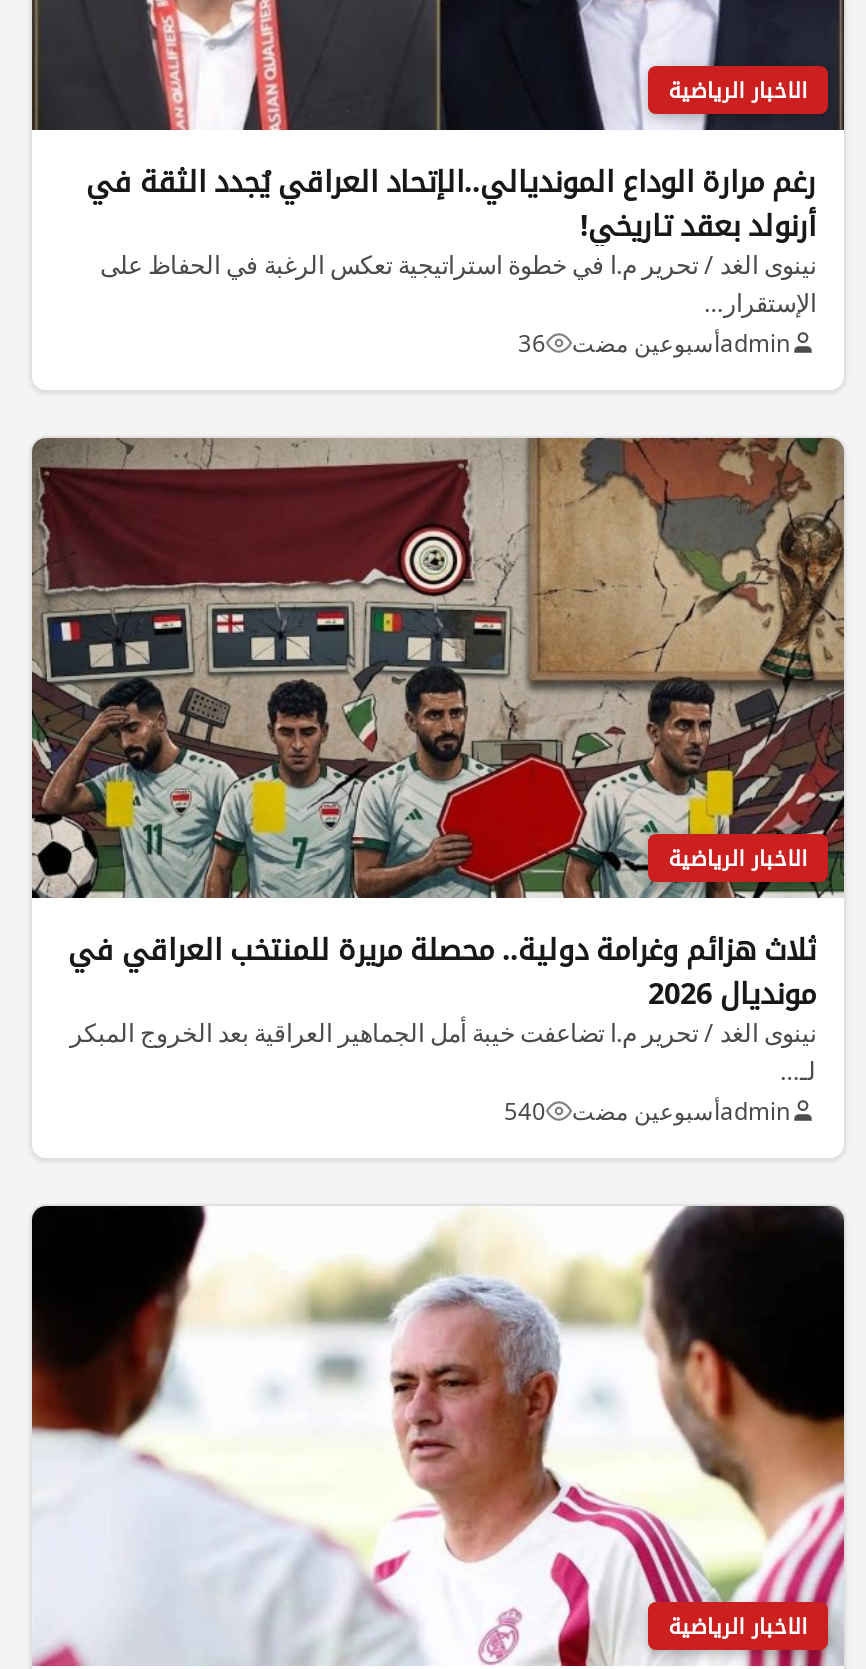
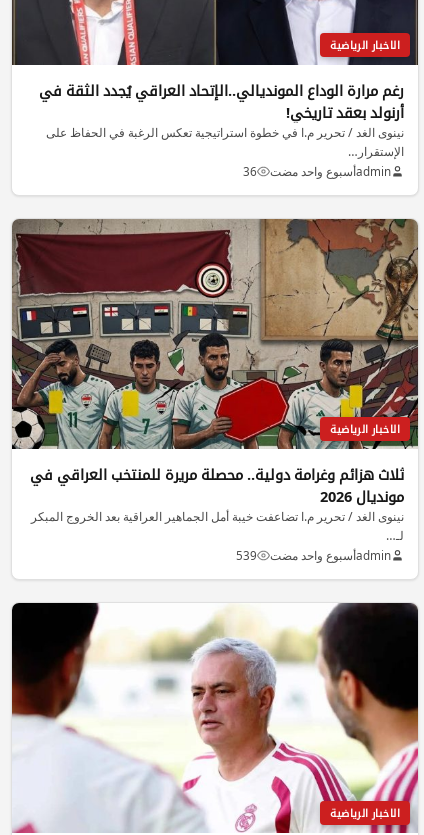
- adminأسبوعين مضت
+ adminأسبوع واحد مضت

- adminأسبوعين مضت
- 540
+ adminأسبوع واحد مضت
+ 539
